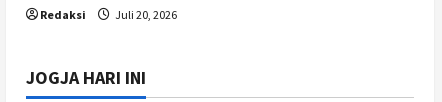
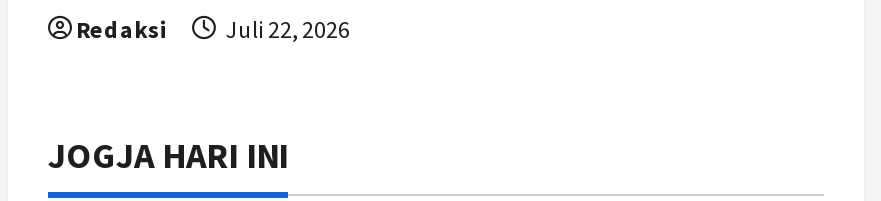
- Redaksi Juli 20, 2026
+ Redaksi Juli 22, 2026
